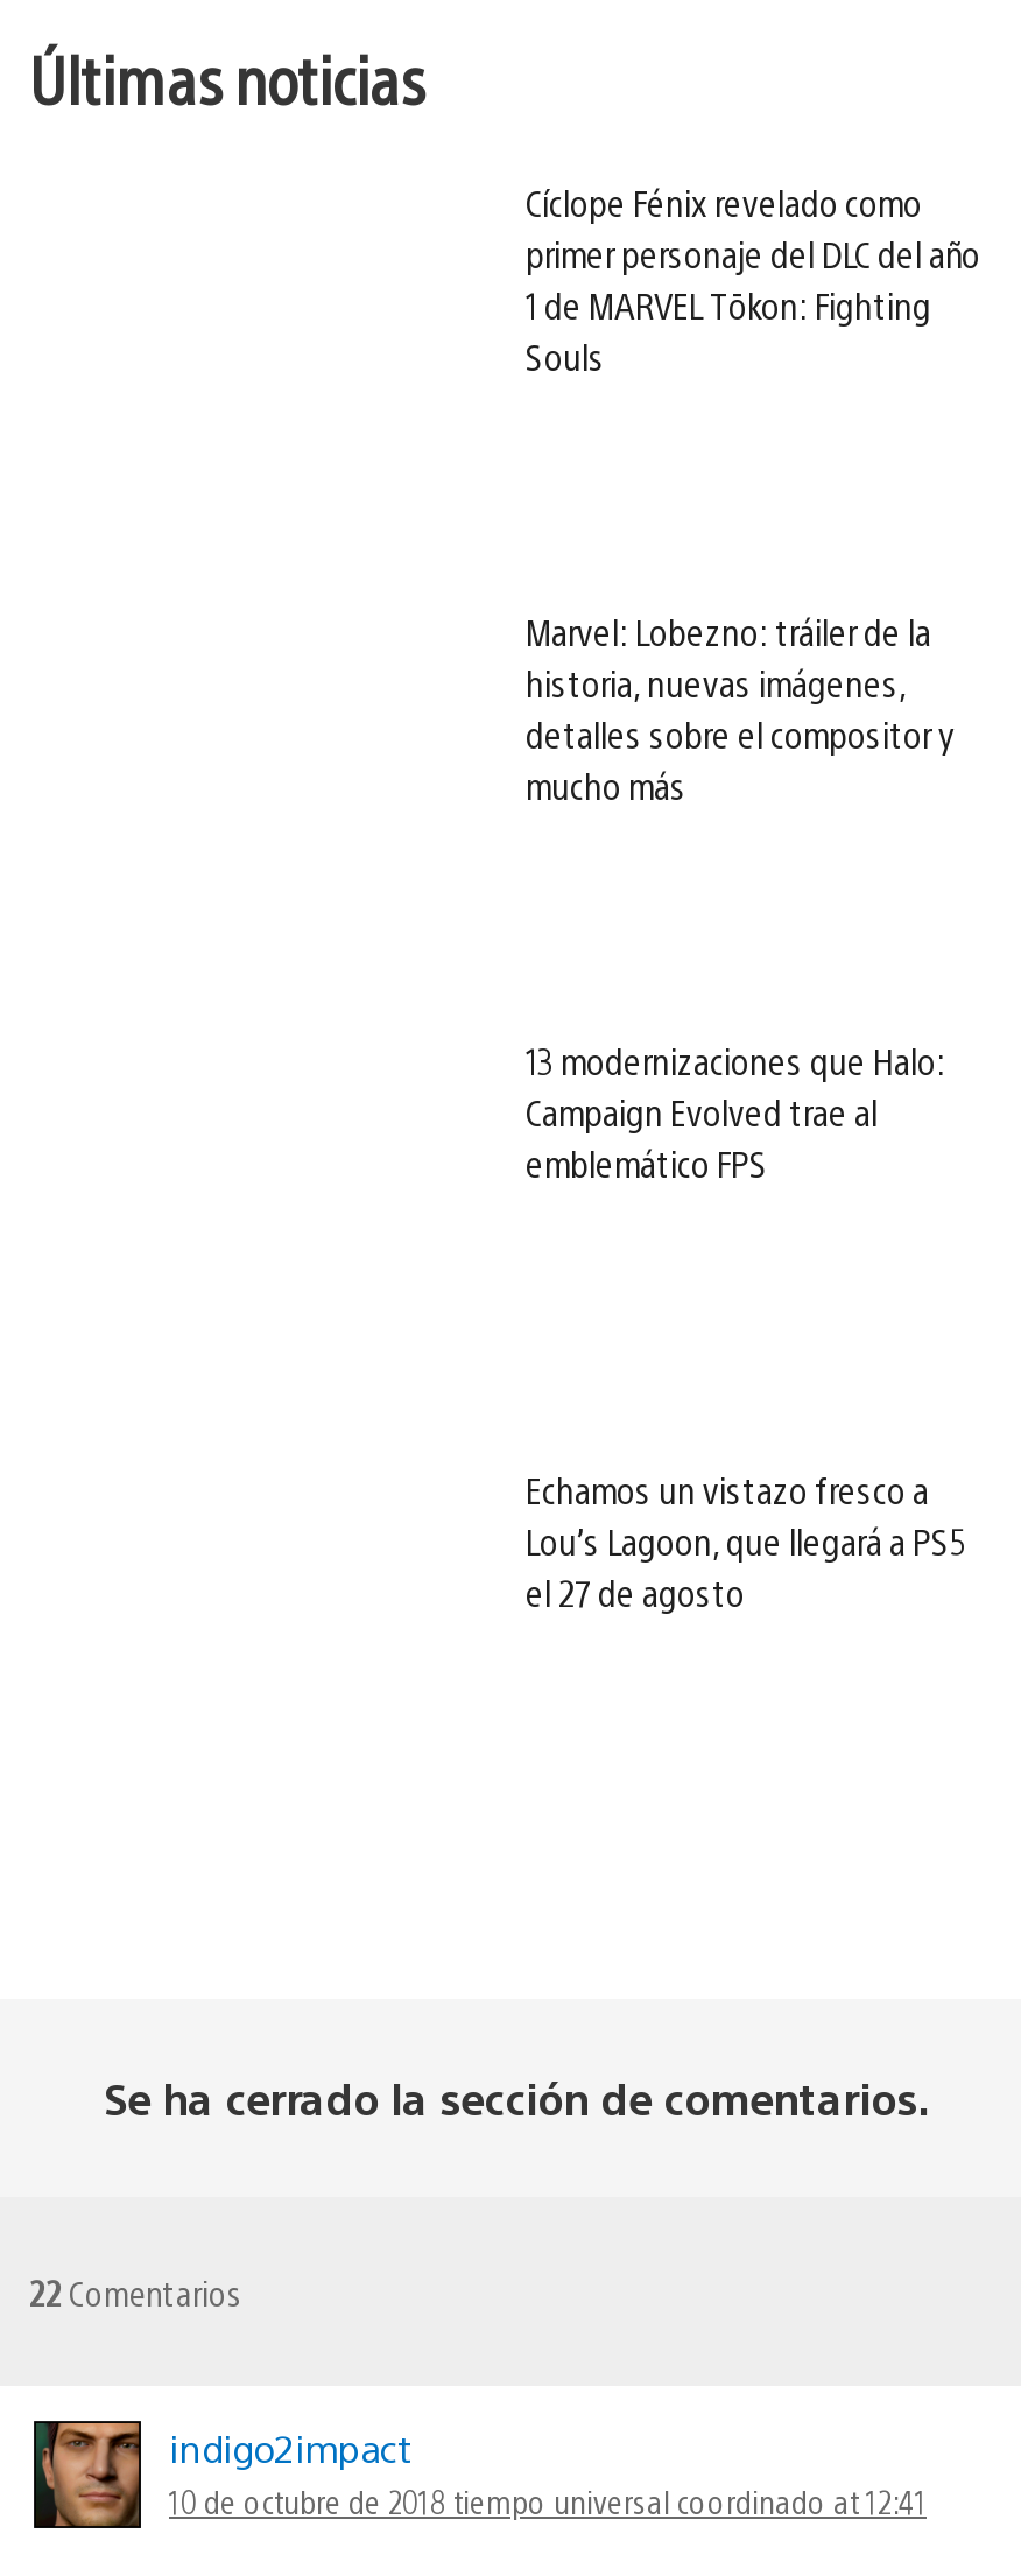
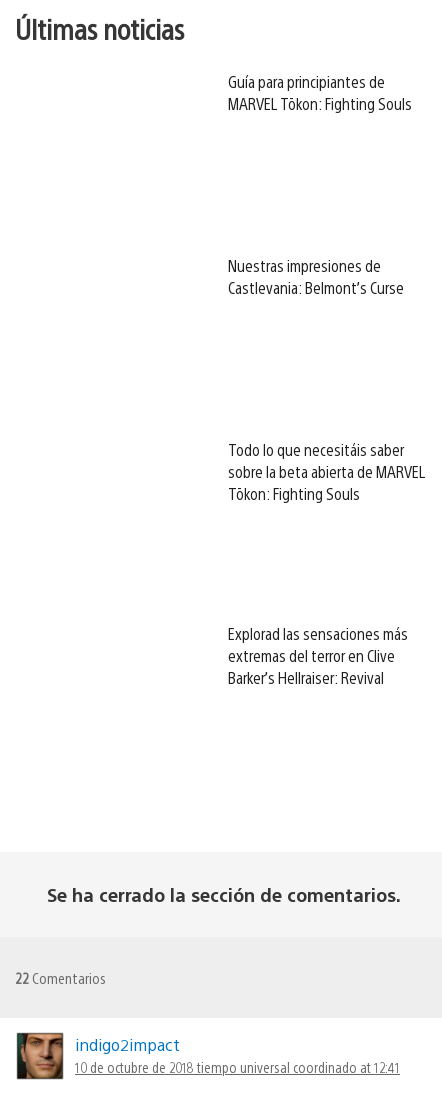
- Cíclope Fénix revelado como
- primer personaje del DLC del año
- 1 de MARVEL Tōkon: Fighting
- Souls
+ Guía para principiantes de
+ MARVEL Tōkon: Fighting Souls

- Marvel: Lobezno: tráiler de la
- historia, nuevas imágenes,
- detalles sobre el compositor y
- mucho más
+ Nuestras impresiones de
+ Castlevania: Belmont’s Curse

- 13 modernizaciones que Halo:
- Campaign Evolved trae al
- emblemático FPS
+ Todo lo que necesitáis saber
+ sobre la beta abierta de MARVEL
+ Tōkon: Fighting Souls

- Echamos un vistazo fresco a
- Lou’s Lagoon, que llegará a PS5
- el 27 de agosto
+ Explorad las sensaciones más
+ extremas del terror en Clive
+ Barker’s Hellraiser: Revival
